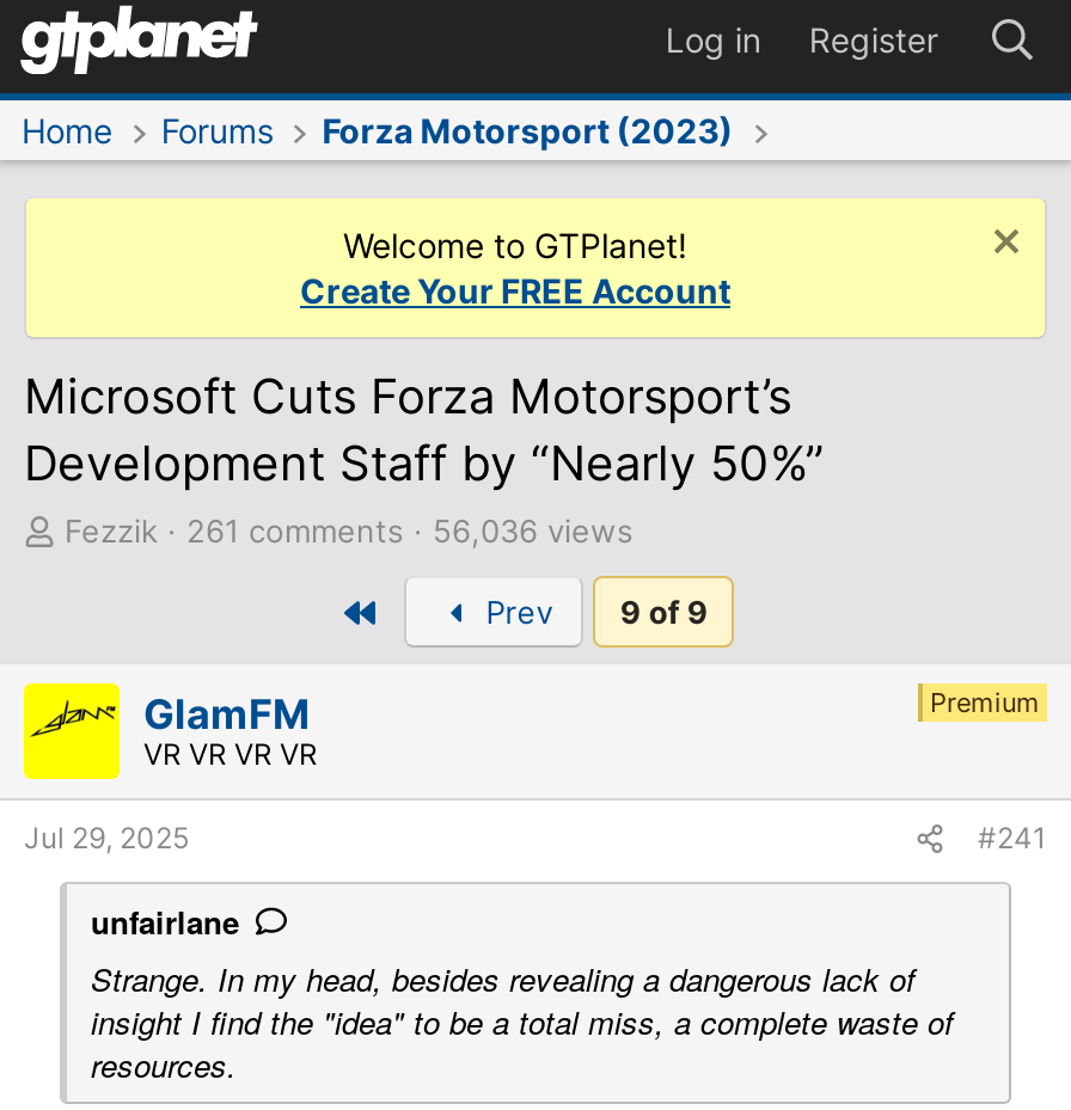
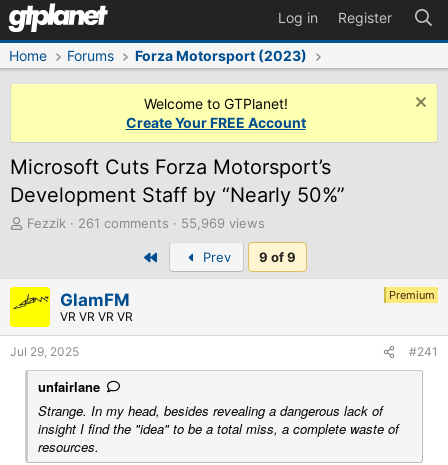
- 261 comments 56,036 views
+ 261 comments 55,969 views
